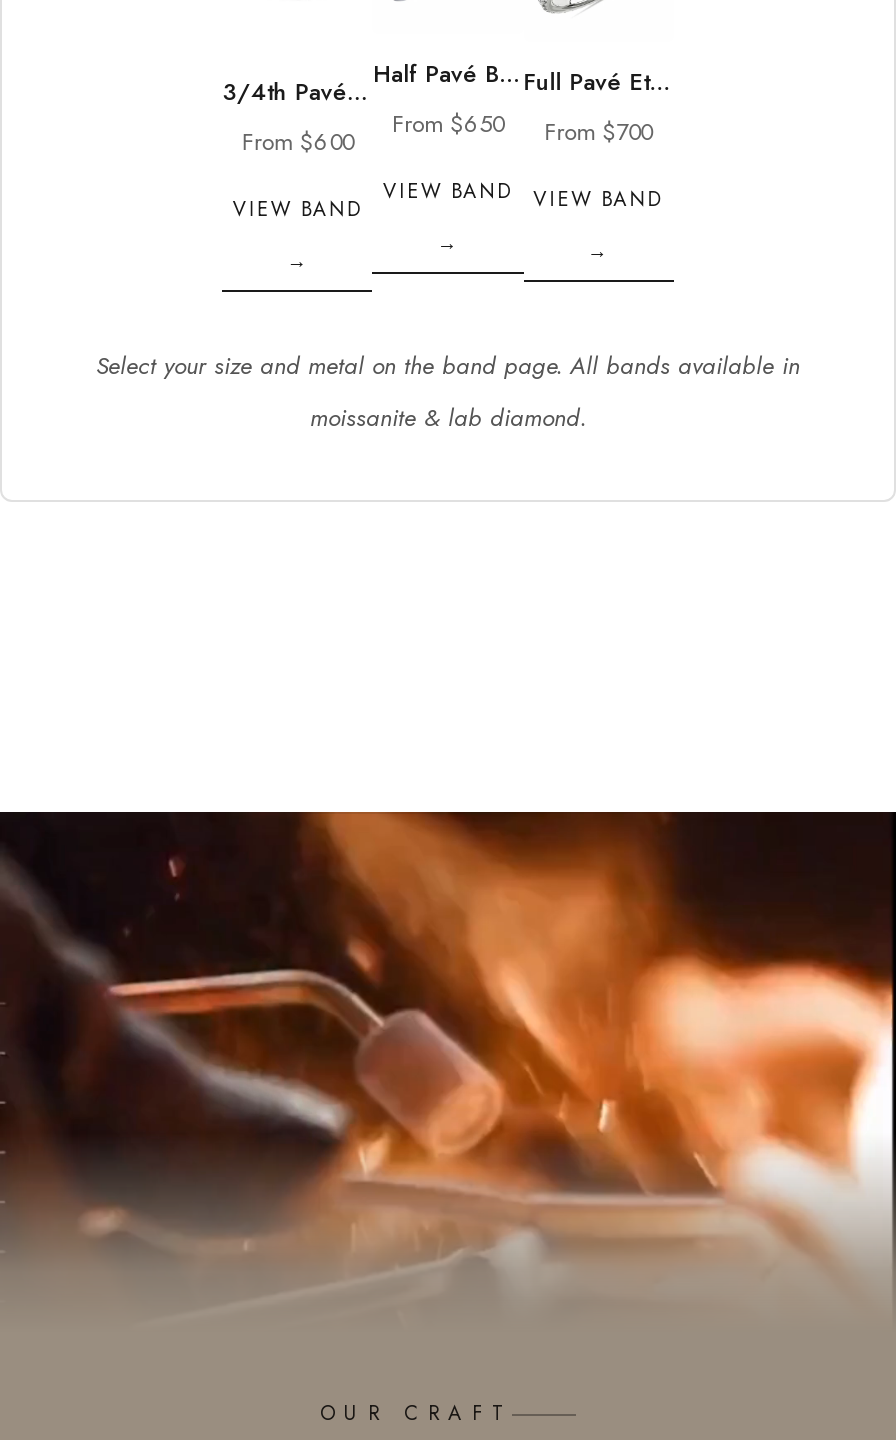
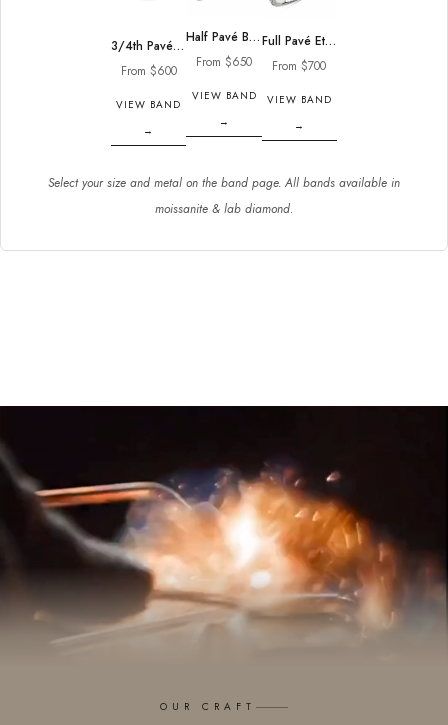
- [image]
+ [image]
